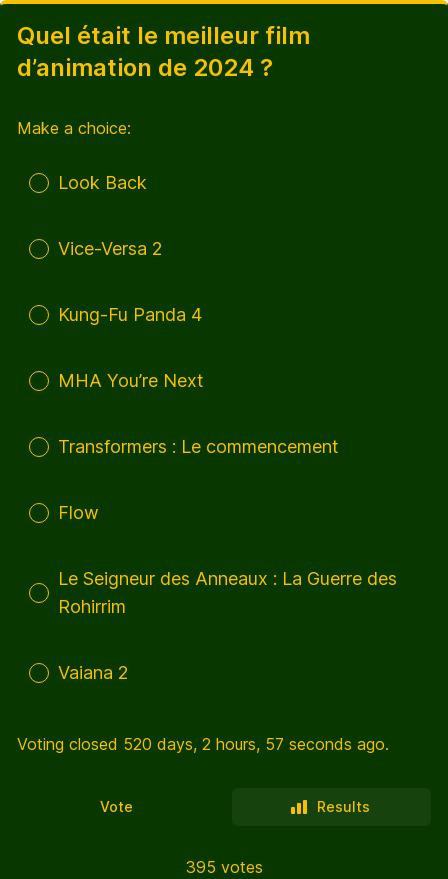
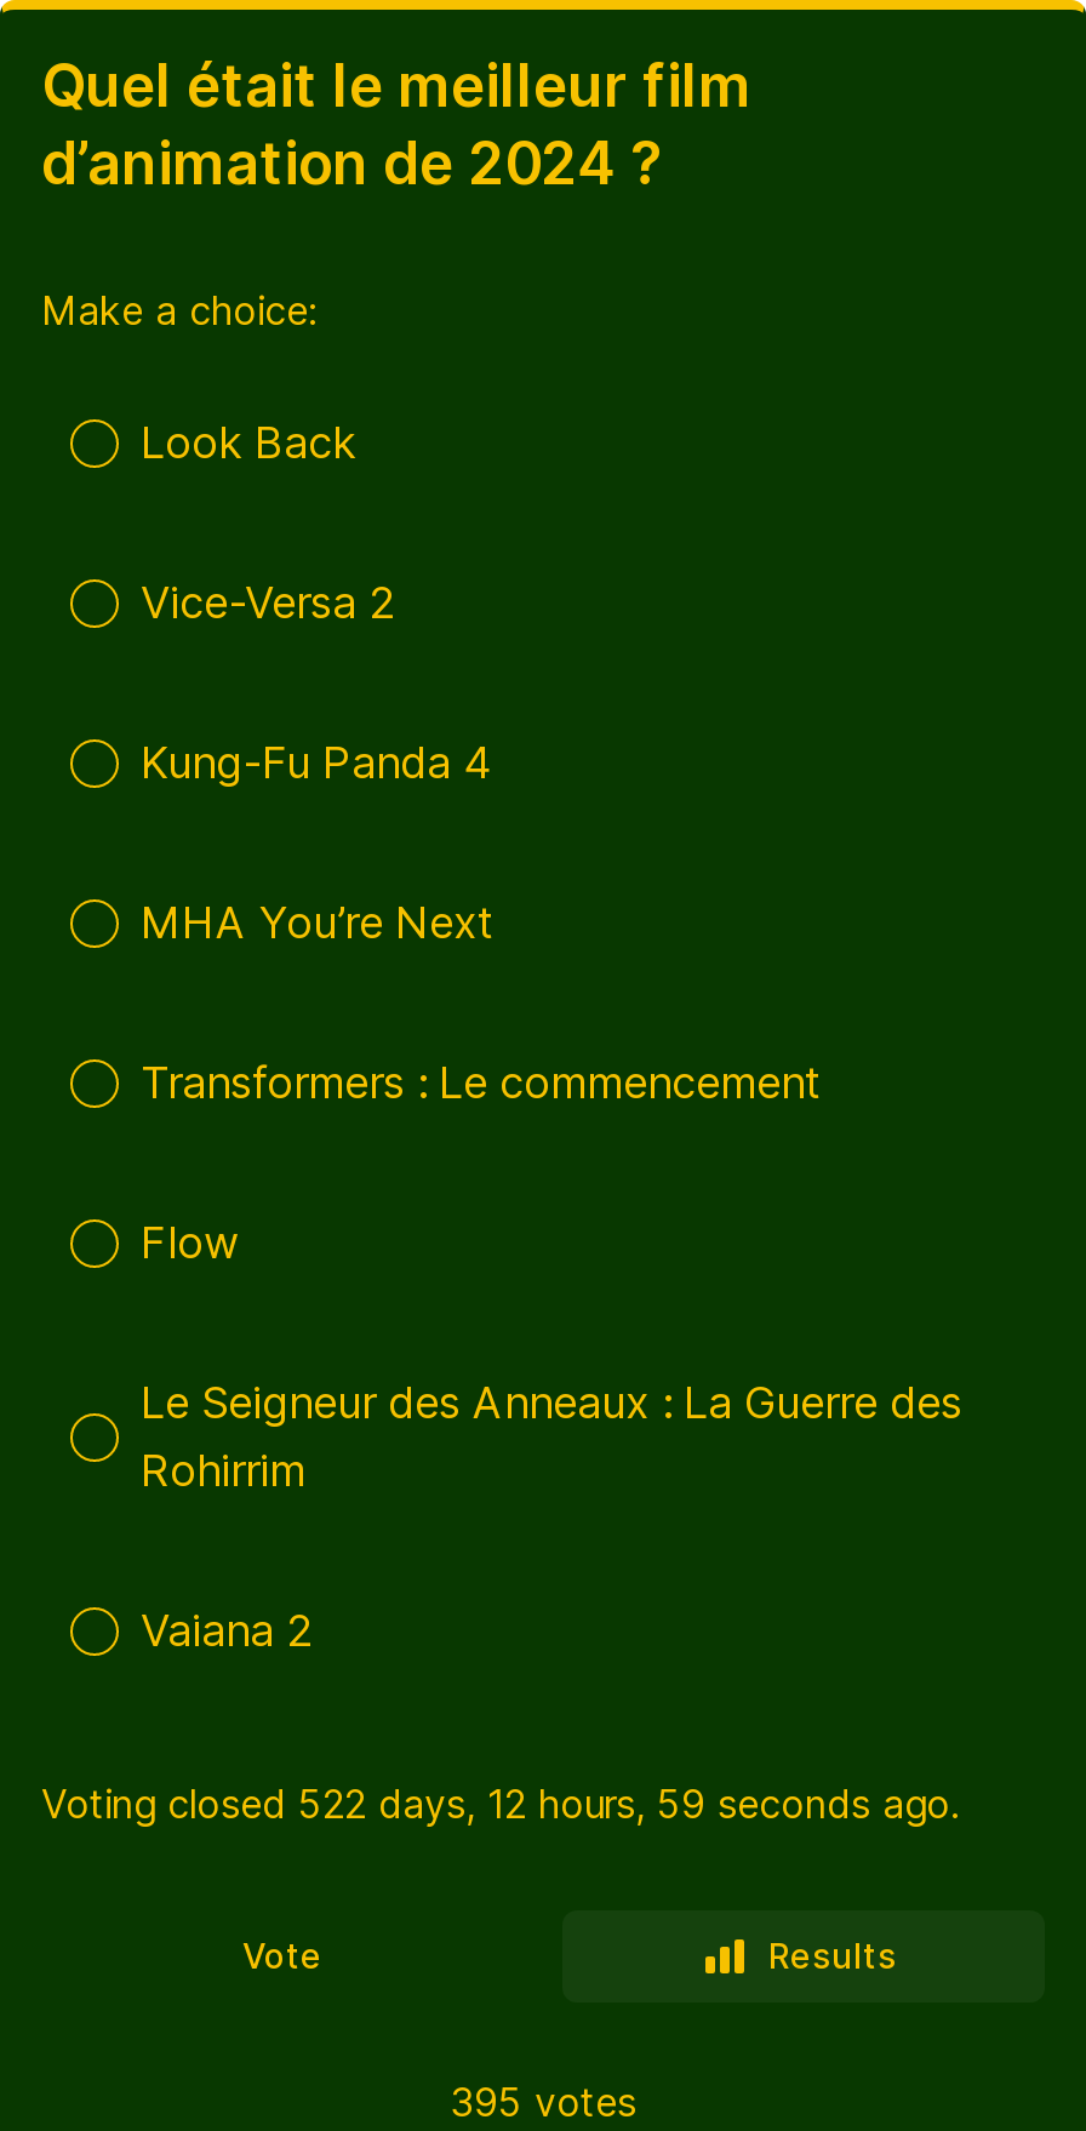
- Voting closed 520 days, 2 hours, 57 seconds ago.
+ Voting closed 522 days, 12 hours, 59 seconds ago.
